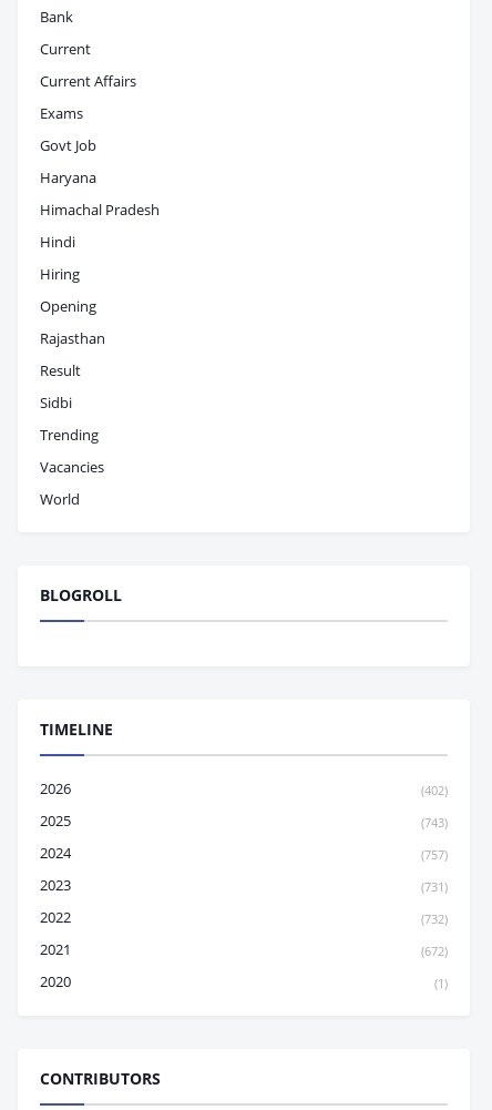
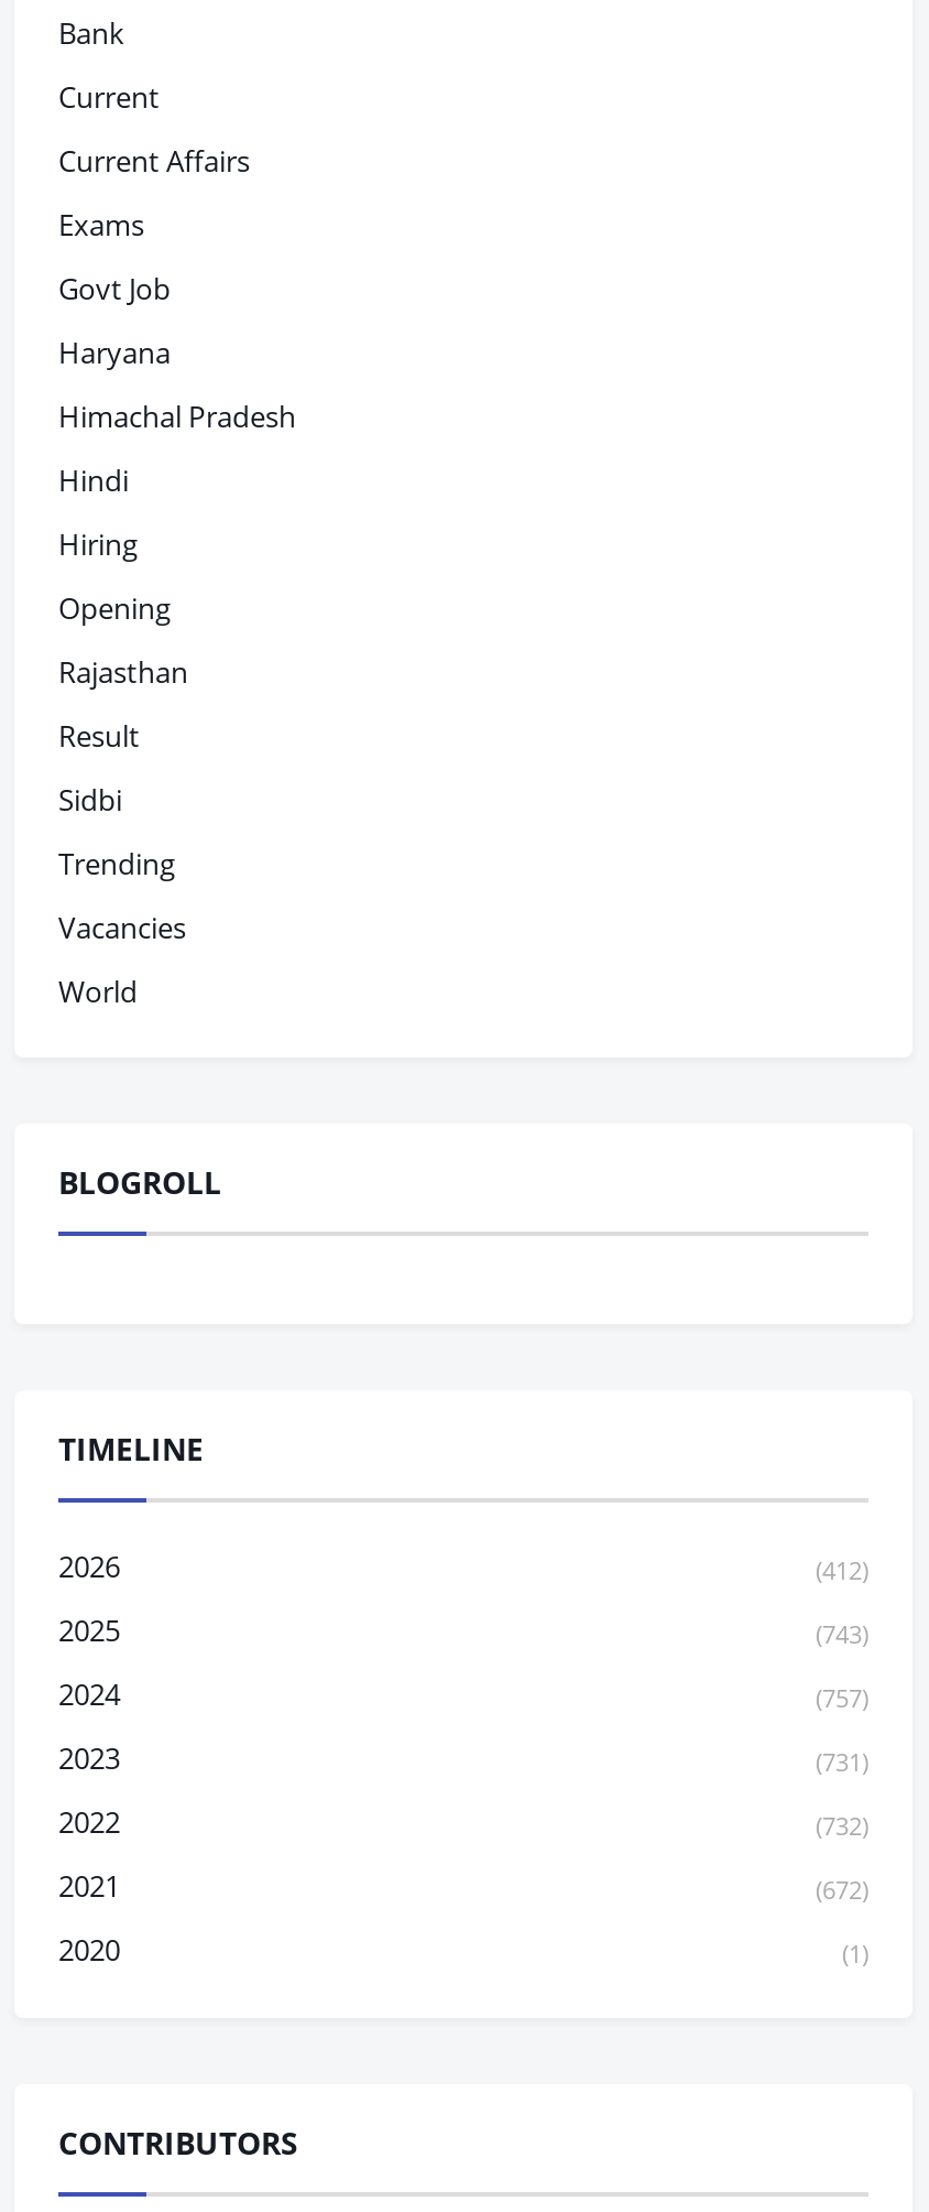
- (402)
+ (412)
